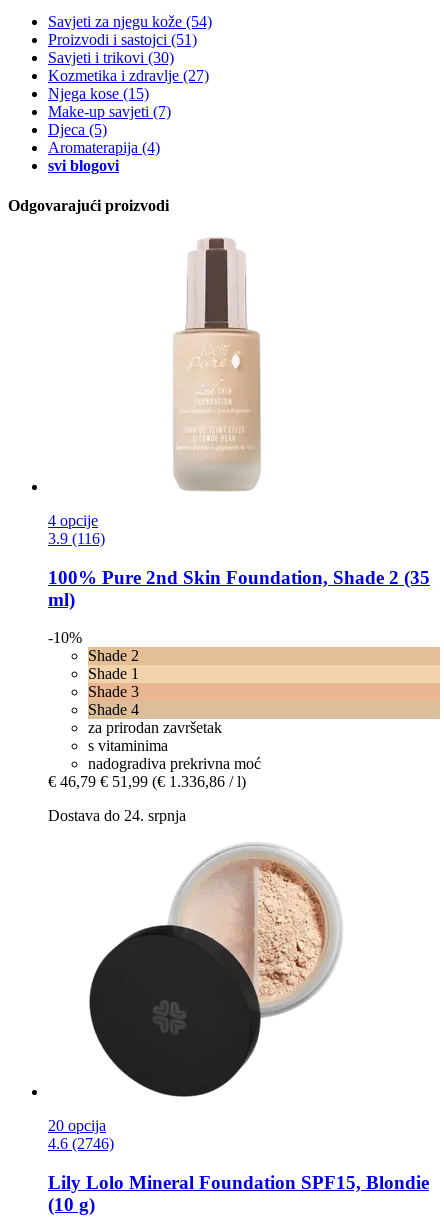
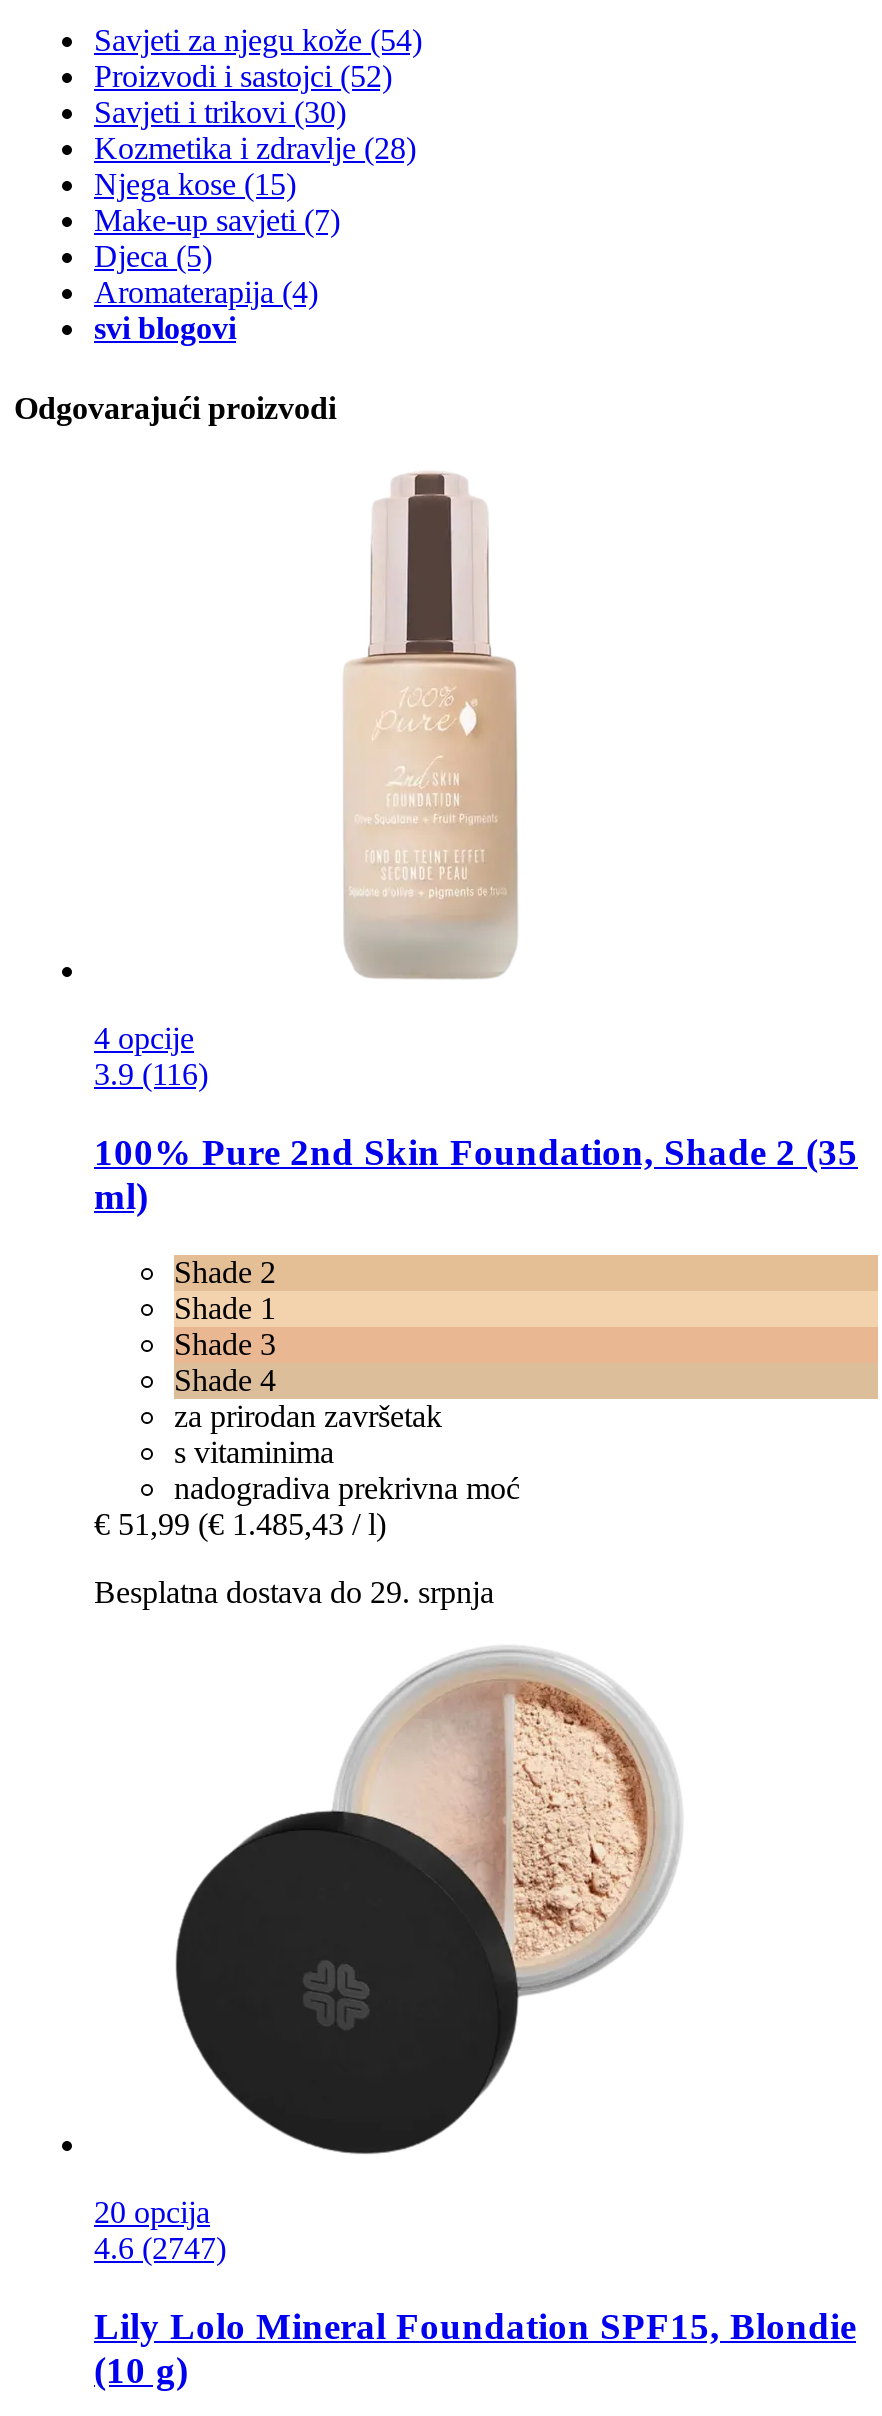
- Proizvodi i sastojci (51)
+ Proizvodi i sastojci (52)

- Kozmetika i zdravlje (27)
+ Kozmetika i zdravlje (28)

- -10%

- € 46,79 € 51,99 (€ 1.336,86 / l)
+ € 51,99 (€ 1.485,43 / l)

- Dostava do 24. srpnja
+ Besplatna dostava do 29. srpnja

- 4.6 (2746)
+ 4.6 (2747)
